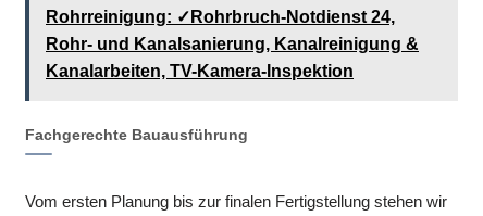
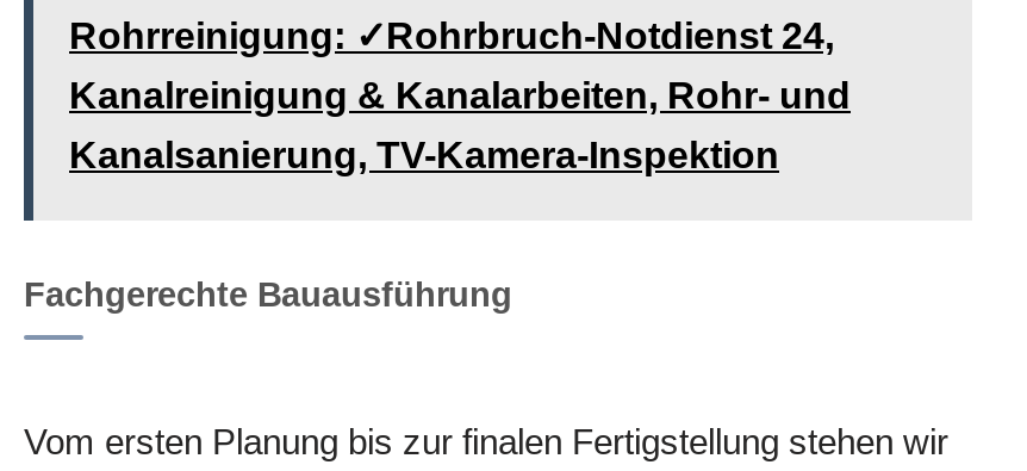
- Rohr- und Kanalsanierung, Kanalreinigung &
+ Kanalreinigung & Kanalarbeiten, Rohr- und

- Kanalarbeiten, TV-Kamera-Inspektion
+ Kanalsanierung, TV-Kamera-Inspektion
